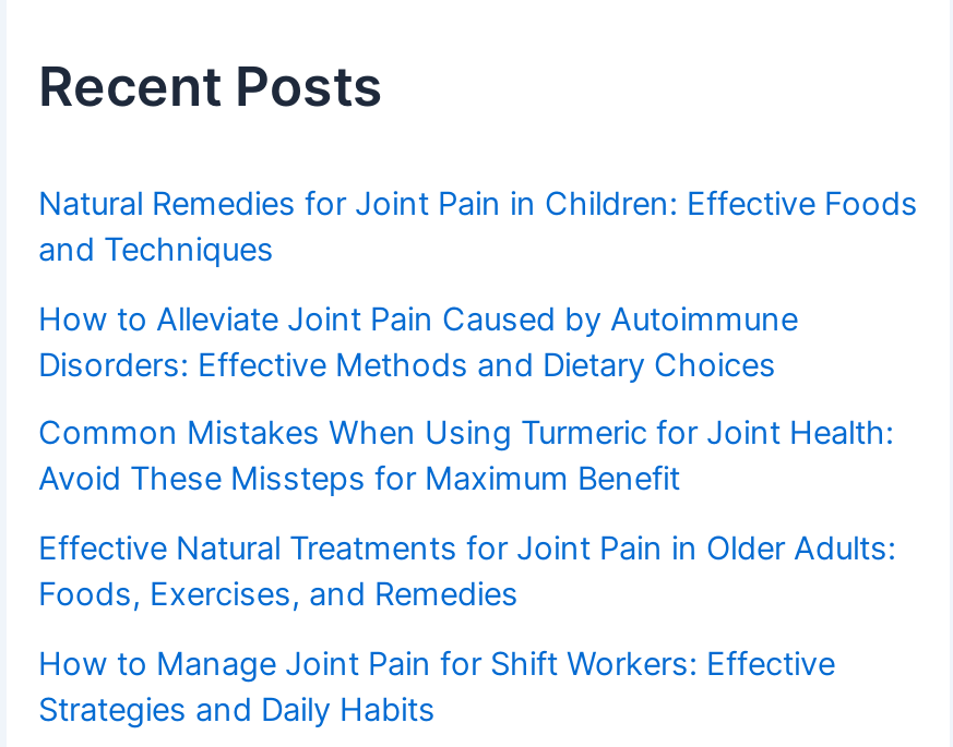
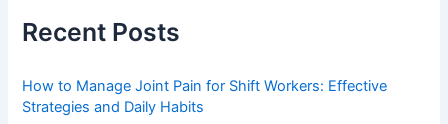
- Natural Remedies for Joint Pain in Children: Effective Foods
- and Techniques
- How to Alleviate Joint Pain Caused by Autoimmune
- Disorders: Effective Methods and Dietary Choices
- Common Mistakes When Using Turmeric for Joint Health:
- Avoid These Missteps for Maximum Benefit
- Effective Natural Treatments for Joint Pain in Older Adults:
- Foods, Exercises, and Remedies
